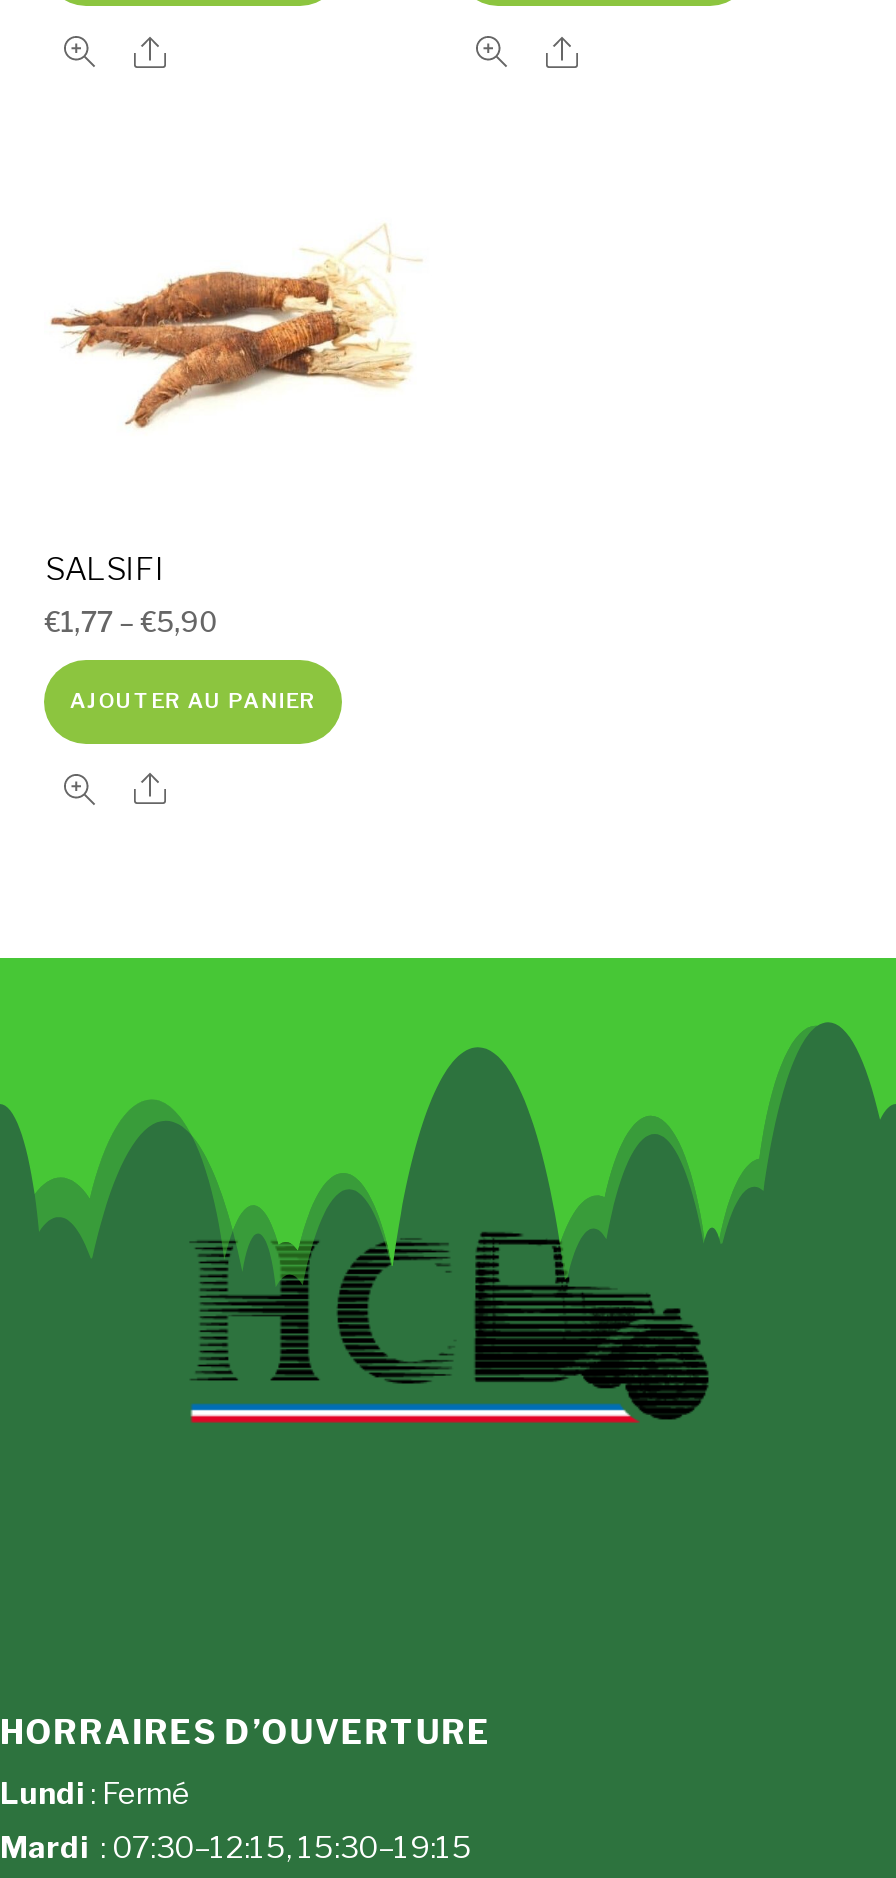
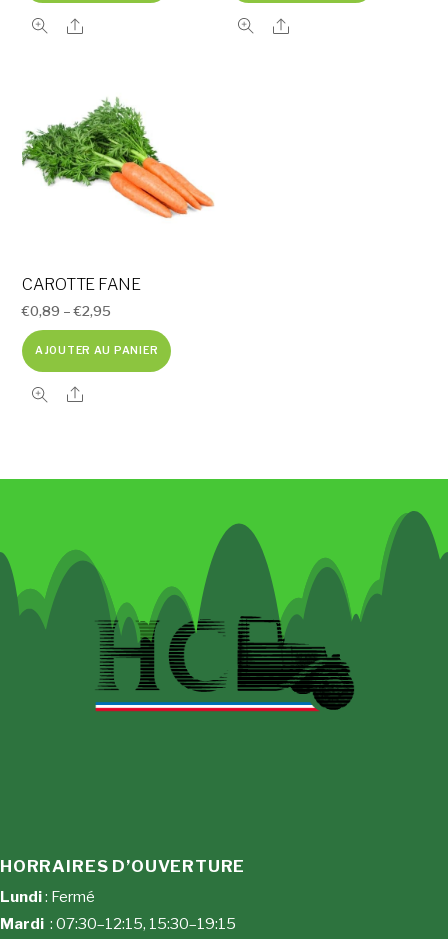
- [image]
+ [image]

- SALSIFI
+ CAROTTE FANE

- €1,77 – €5,90
+ €0,89 – €2,95
